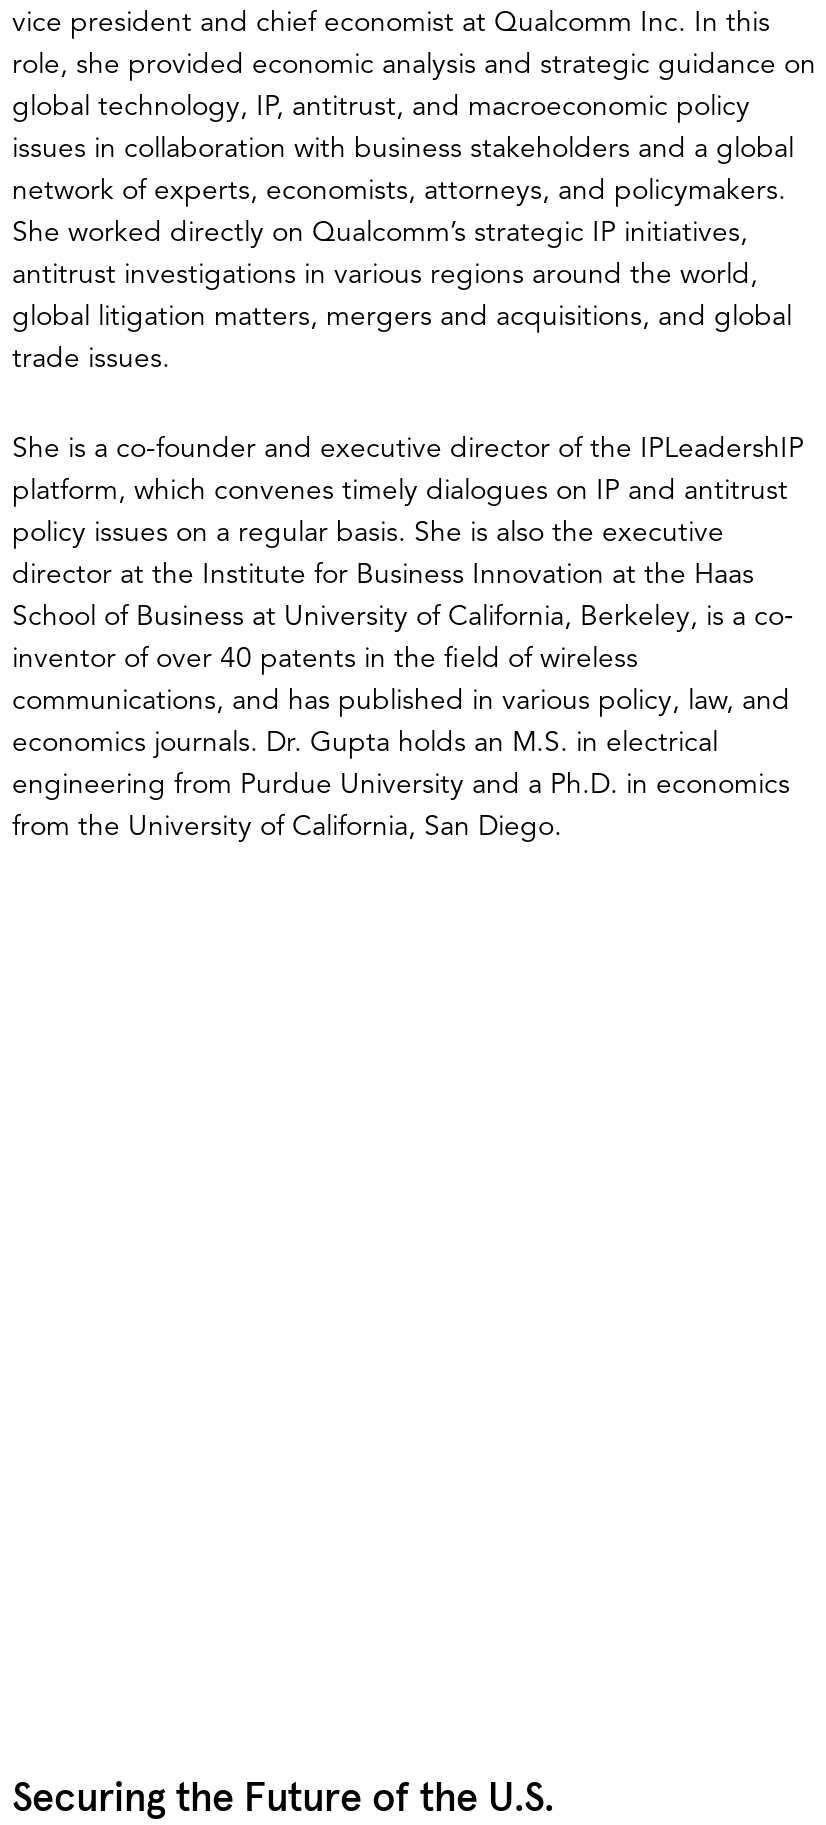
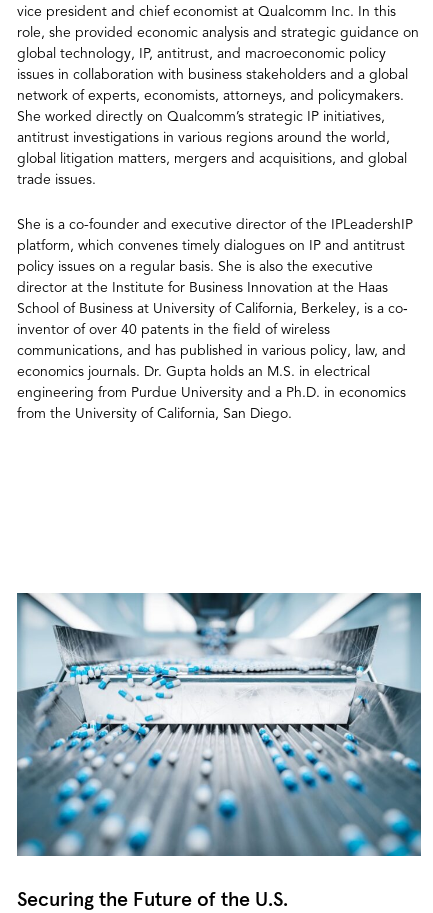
+ [image]
